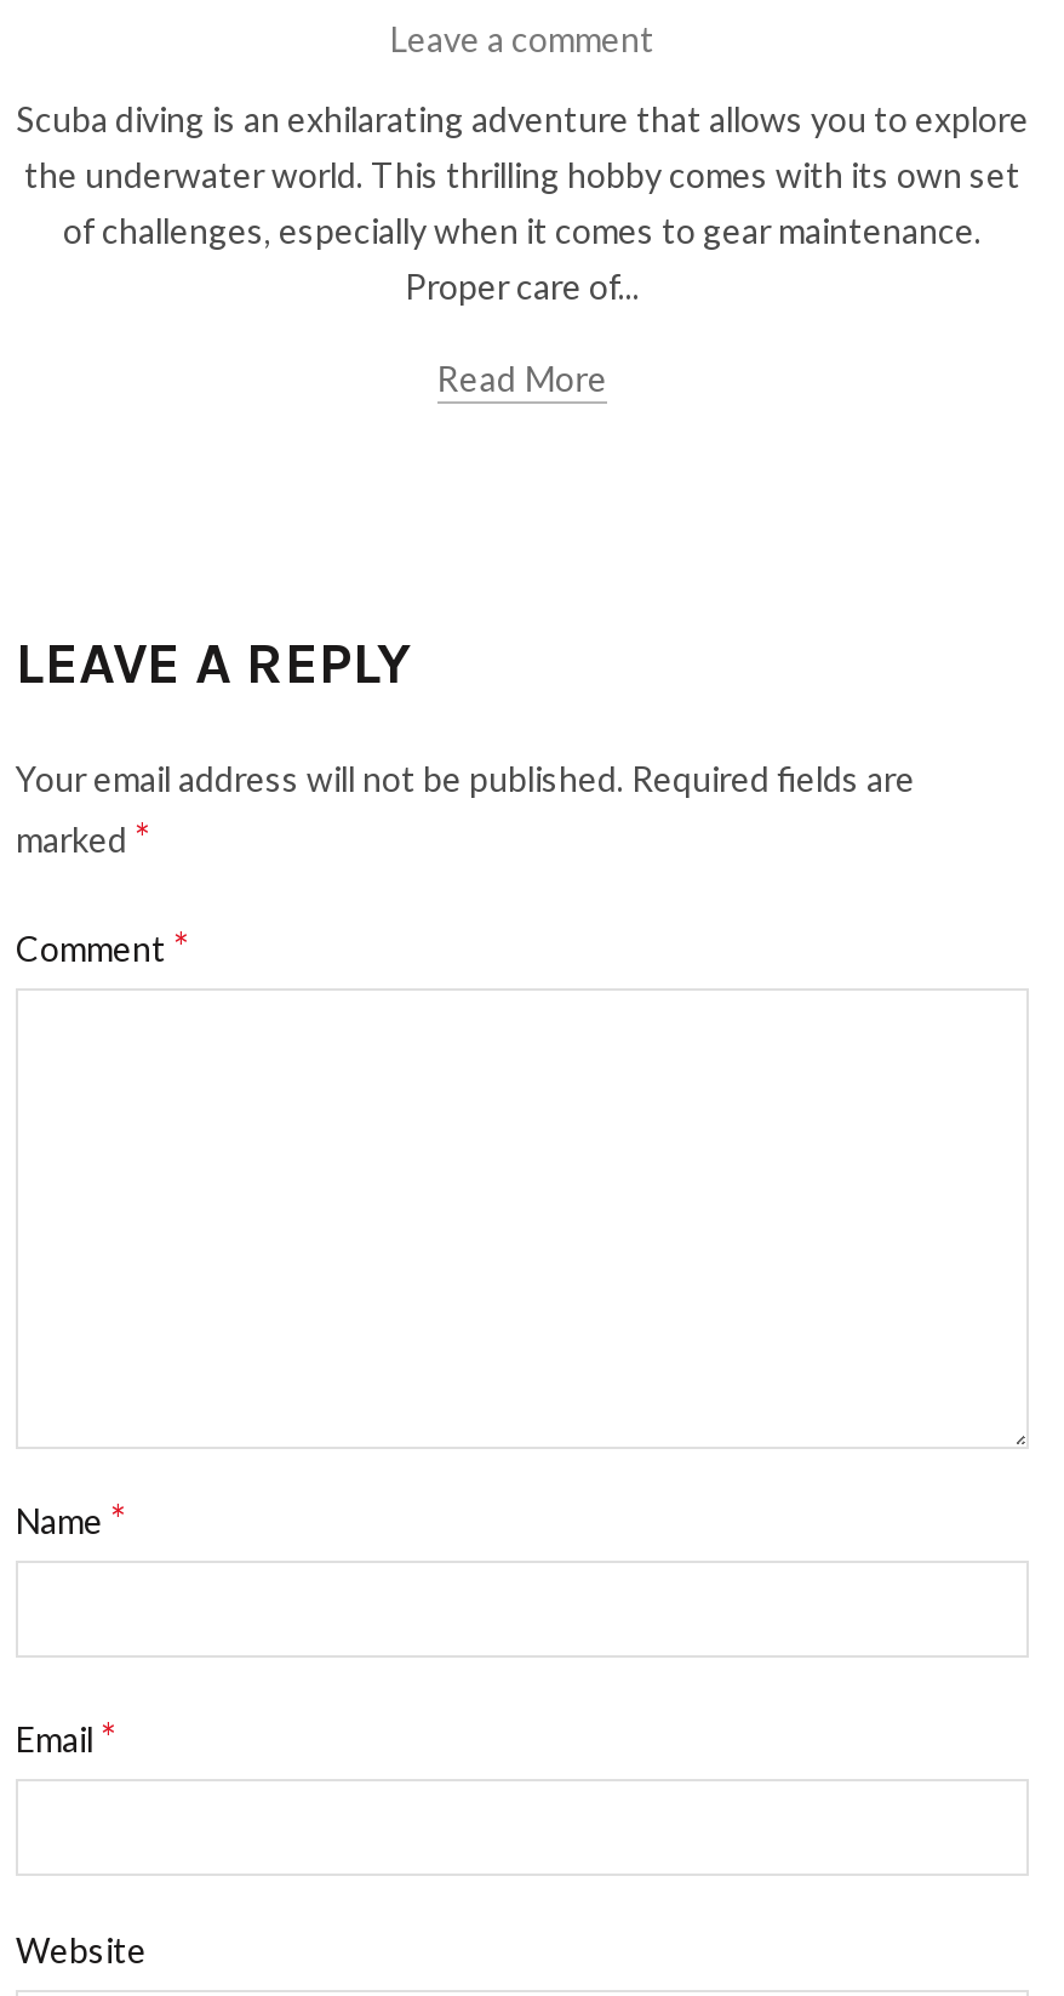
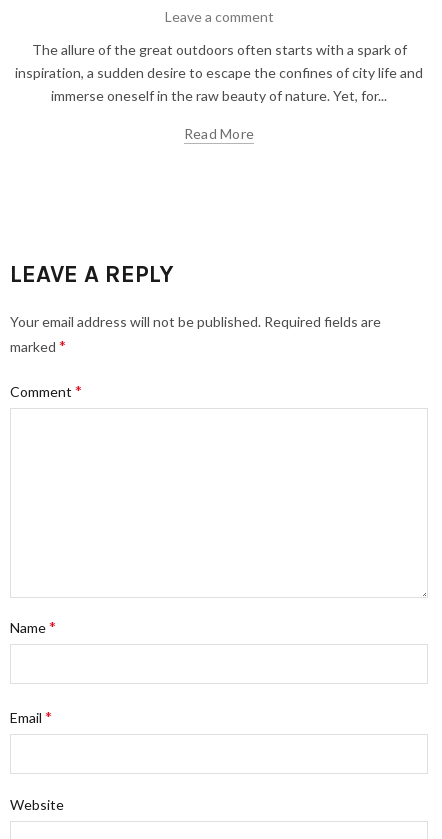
- Scuba diving is an exhilarating adventure that allows you to explore
- the underwater world. This thrilling hobby comes with its own set
- of challenges, especially when it comes to gear maintenance.
- Proper care of...
+ The allure of the great outdoors often starts with a spark of
+ inspiration, a sudden desire to escape the confines of city life and
+ immerse oneself in the raw beauty of nature. Yet, for...

moved up: Read More
